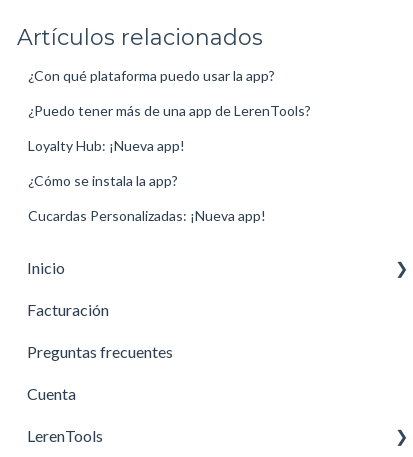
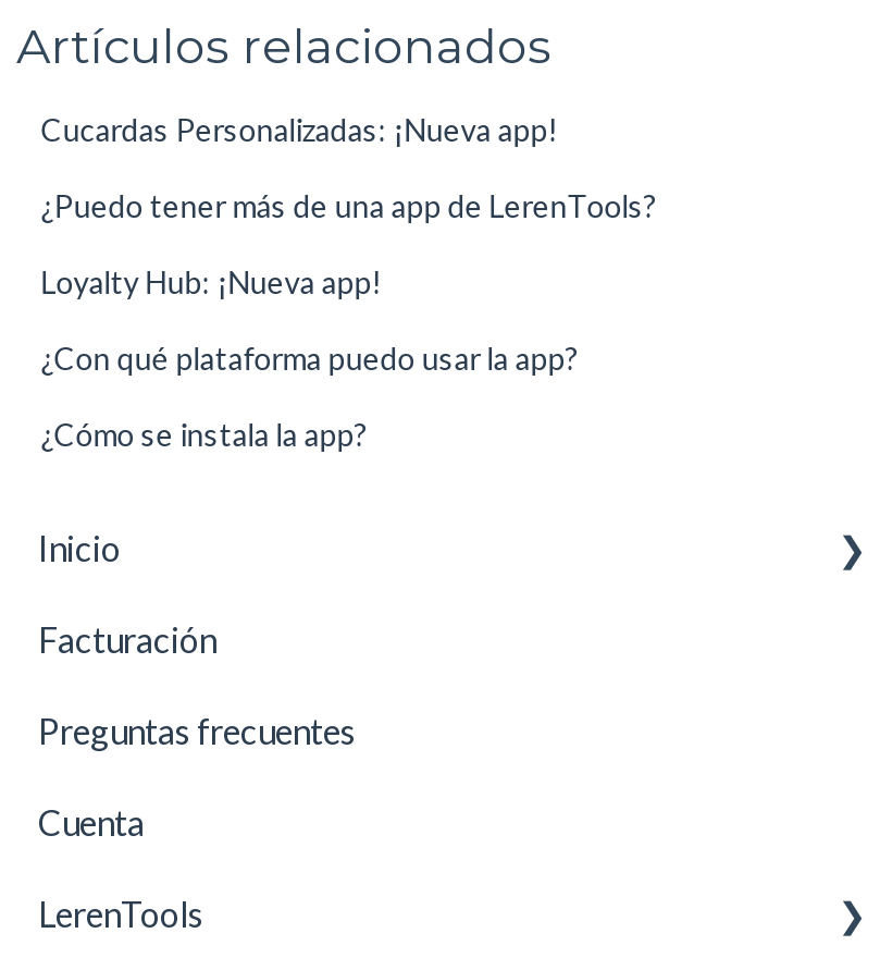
moved down: ¿Con qué plataforma puedo usar la app?

moved down: ¿Cómo se instala la app?

moved up: Cucardas Personalizadas: ¡Nueva app!
